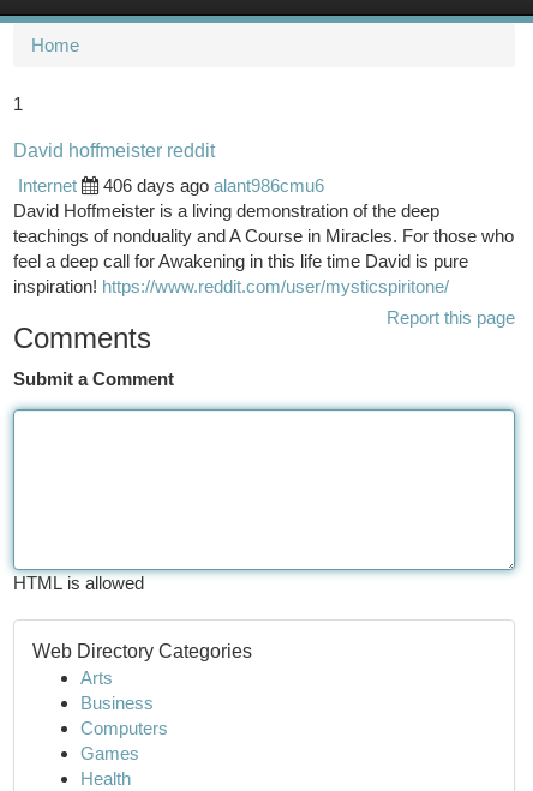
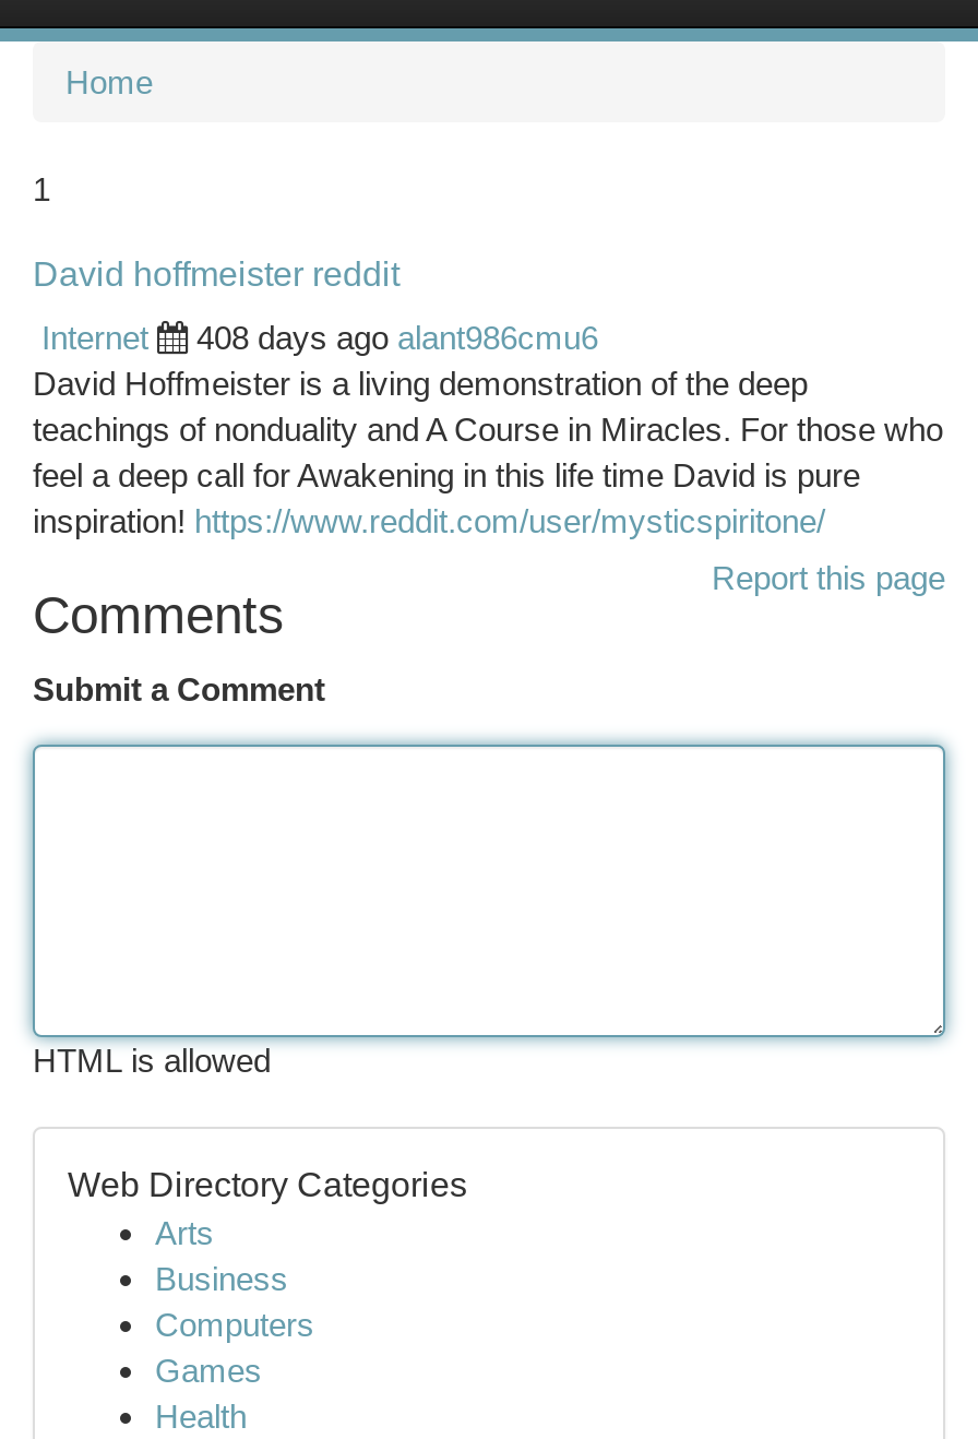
- 406 days ago alant986cmu6
+ 408 days ago alant986cmu6
